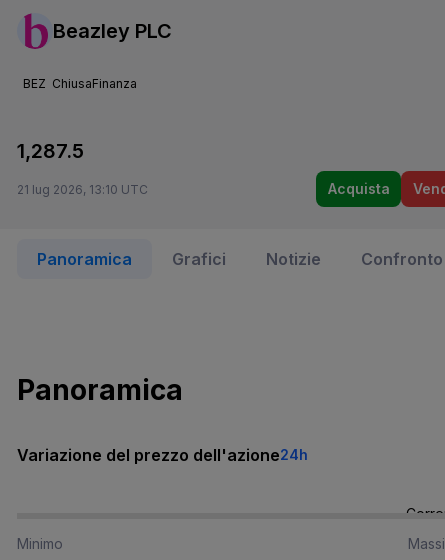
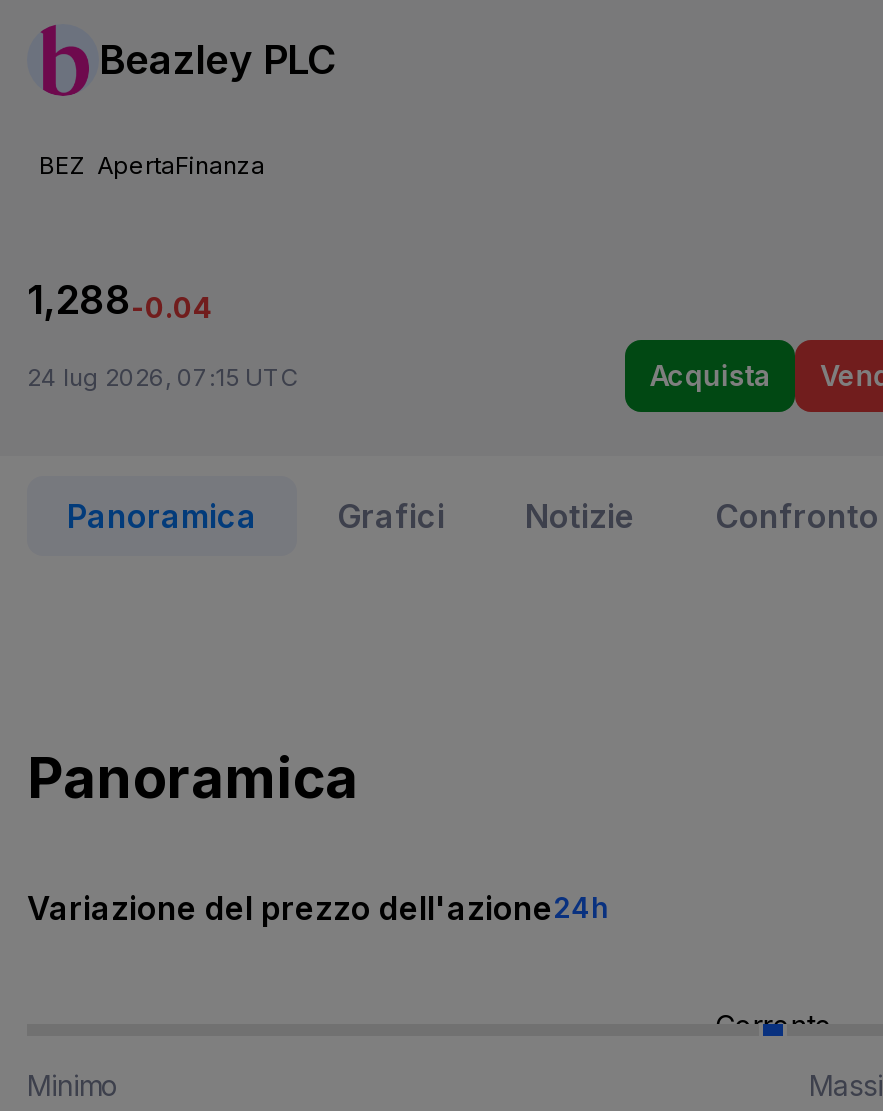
- BEZ ChiusaFinanza
+ BEZ ApertaFinanza

- 1,287.5
+ 1,288-0.04

- 21 lug 2026, 13:10 UTC
+ 24 lug 2026, 07:15 UTC
